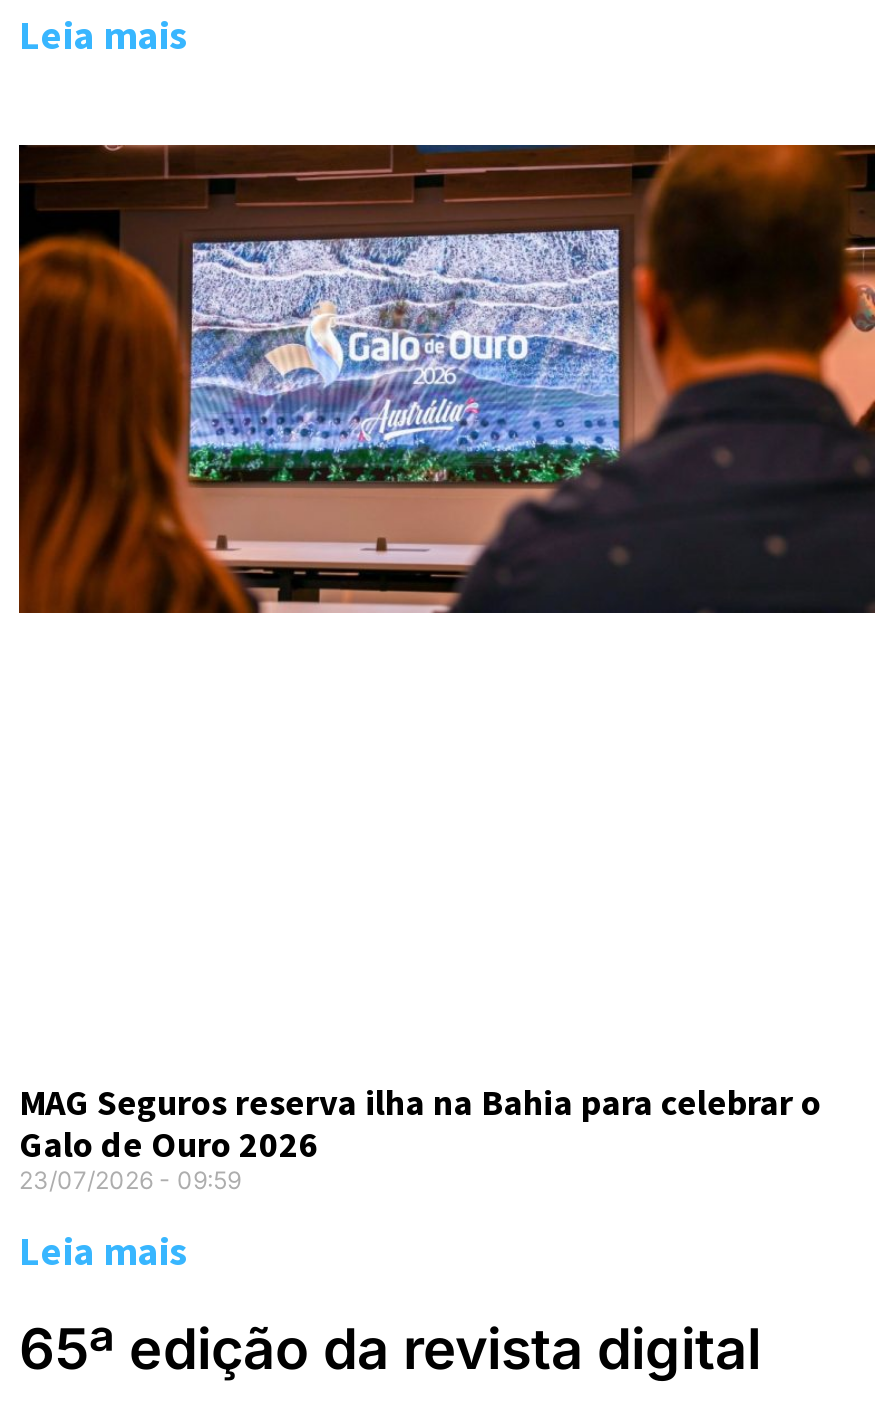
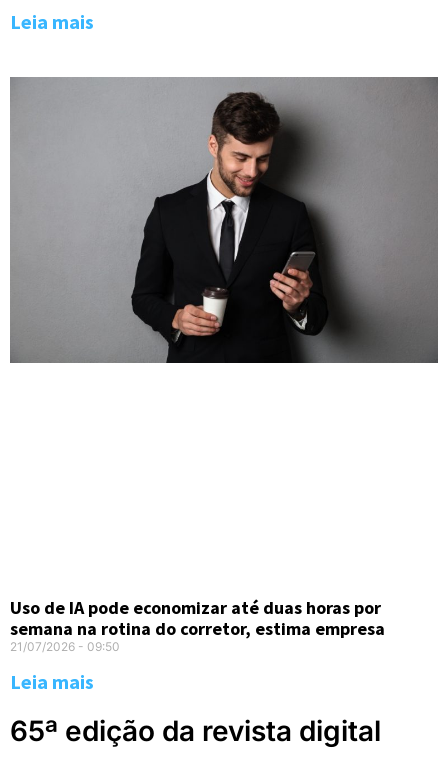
- [image]
+ [image]

- MAG Seguros reserva ilha na Bahia para celebrar o
- Galo de Ouro 2026
- 23/07/2026 09:59
+ Uso de IA pode economizar até duas horas por
+ semana na rotina do corretor, estima empresa
+ 21/07/2026 09:50
